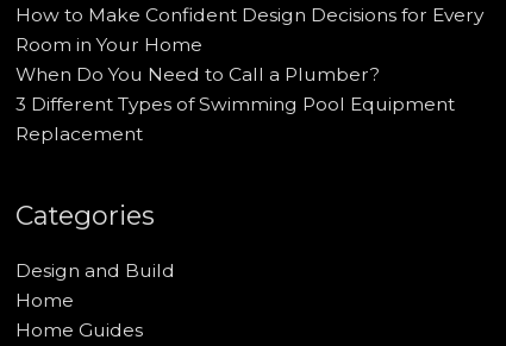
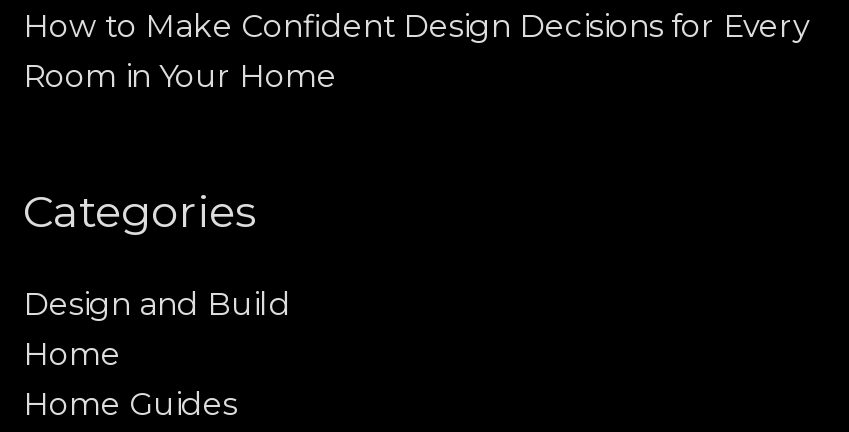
- When Do You Need to Call a Plumber?
- 3 Different Types of Swimming Pool Equipment
- Replacement
